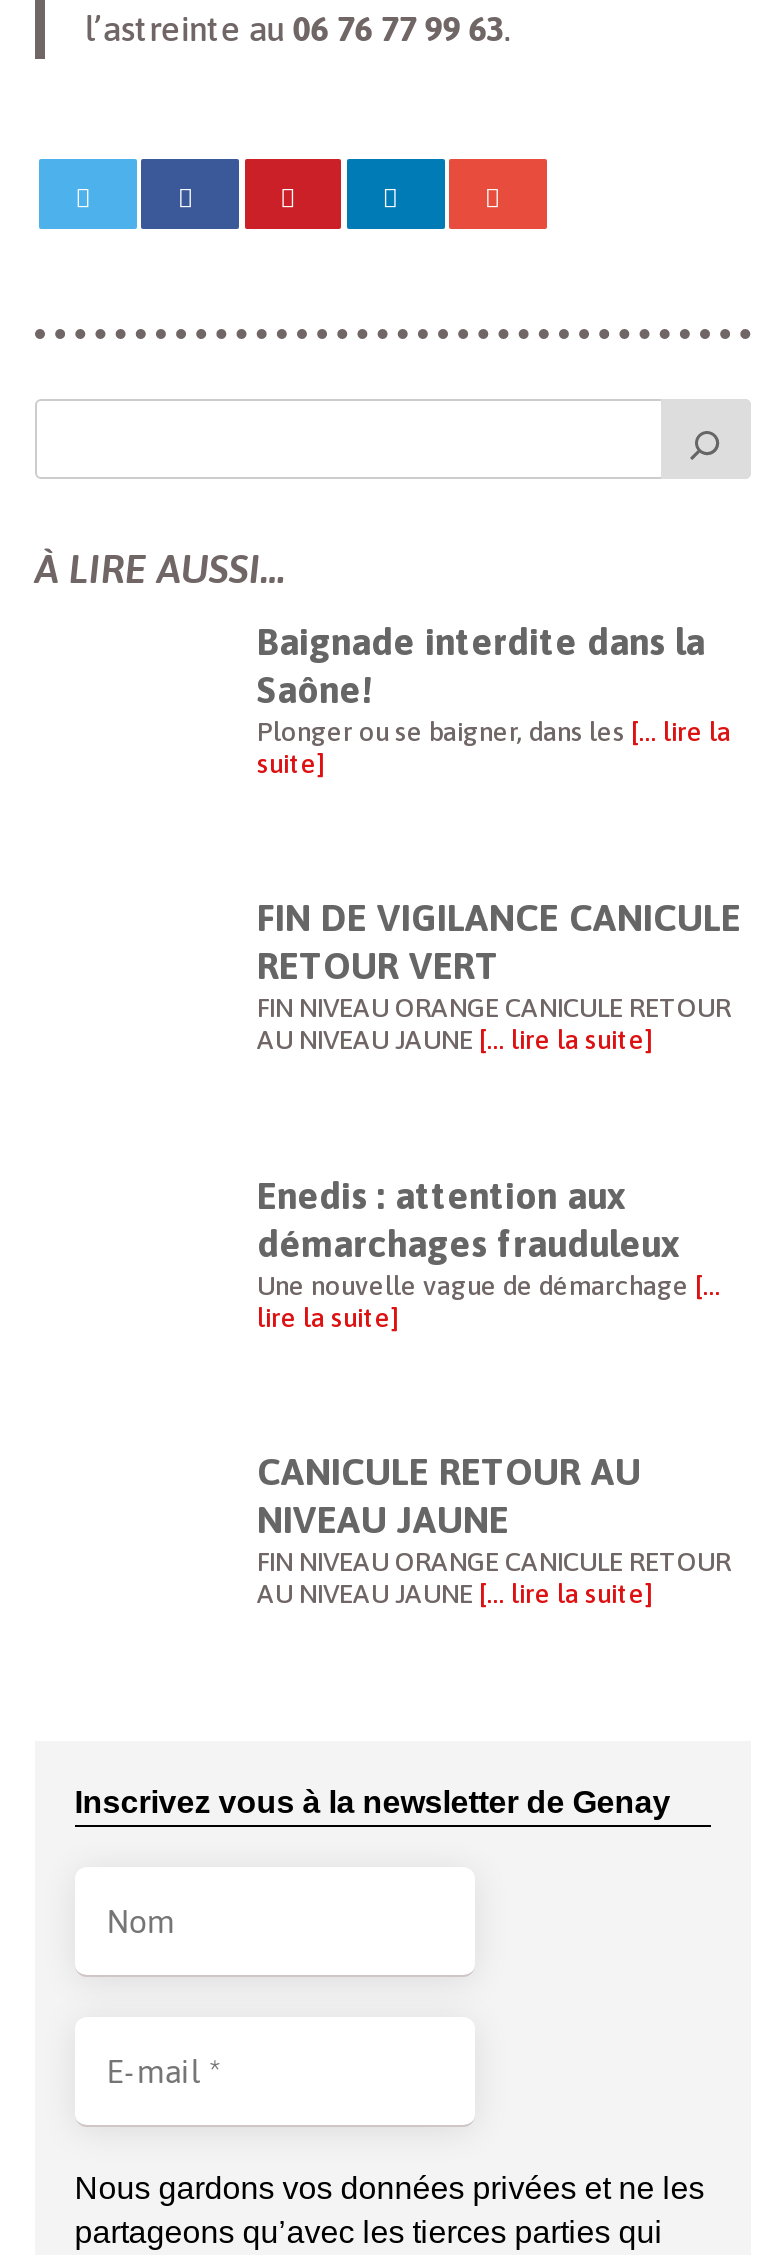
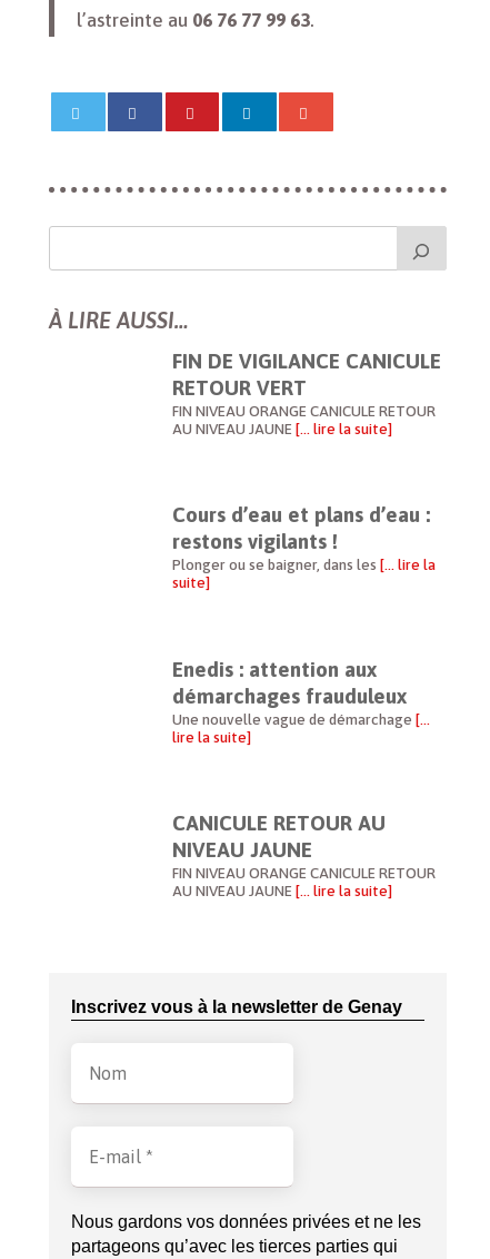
- Baignade interdite dans la
- Saône!

moved down: Plonger ou se baigner, dans les [… lire la | suite]

moved up: FIN DE VIGILANCE CANICULE | RETOUR VERT | FIN NIVEAU ORANGE CANICULE RETOUR | AU NIVEAU JAUNE [… lire la suite]

+ Cours d’eau et plans d’eau :
+ restons vigilants !
